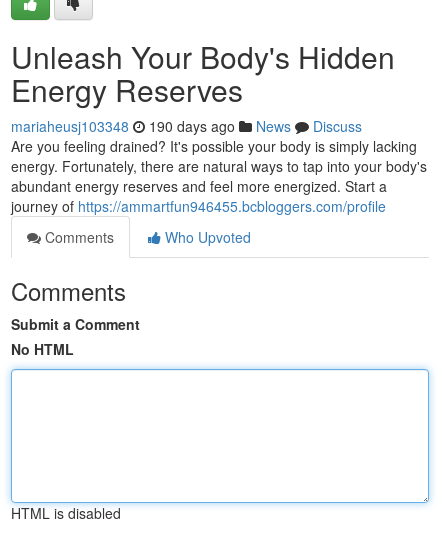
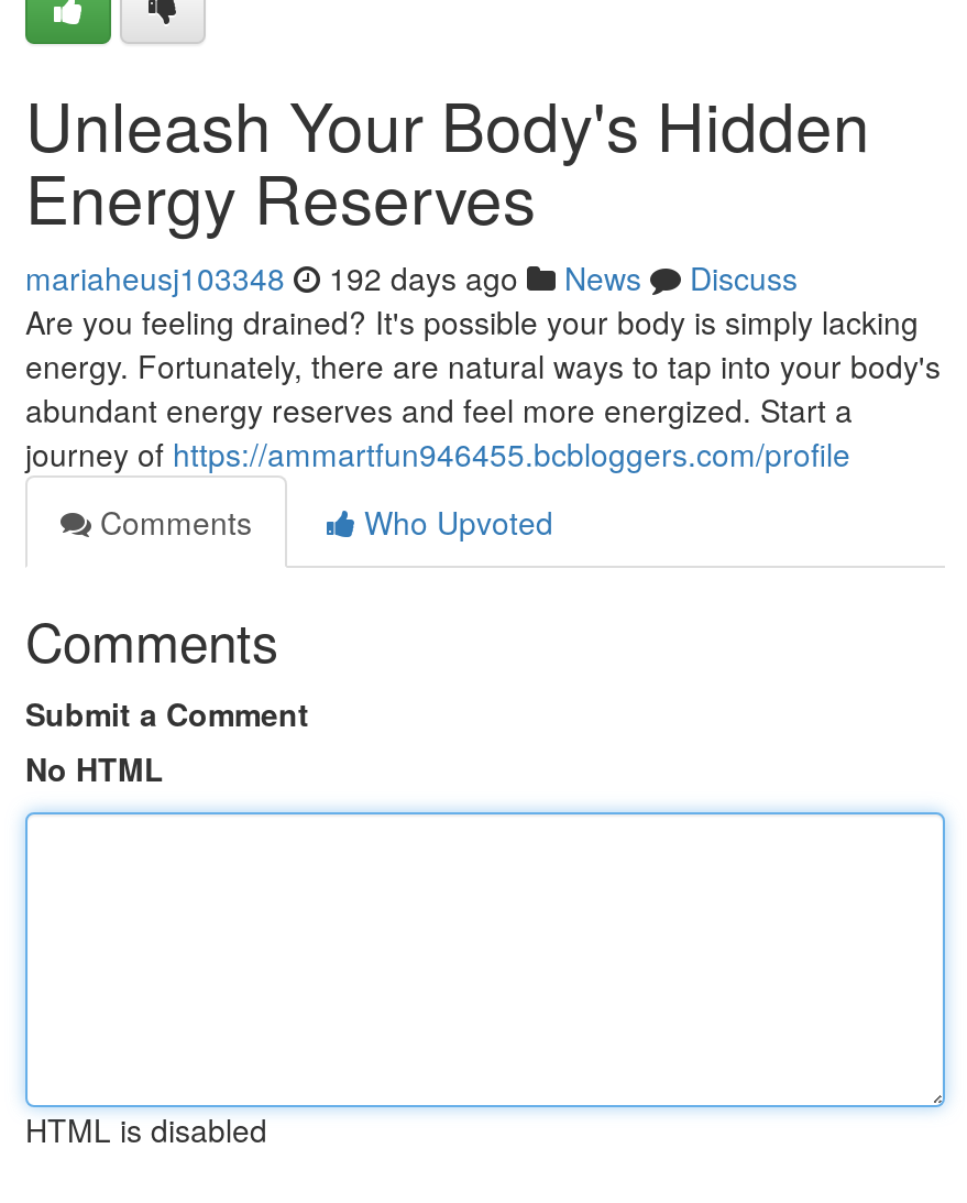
- mariaheusj103348 190 days ago News Discuss
+ mariaheusj103348 192 days ago News Discuss
